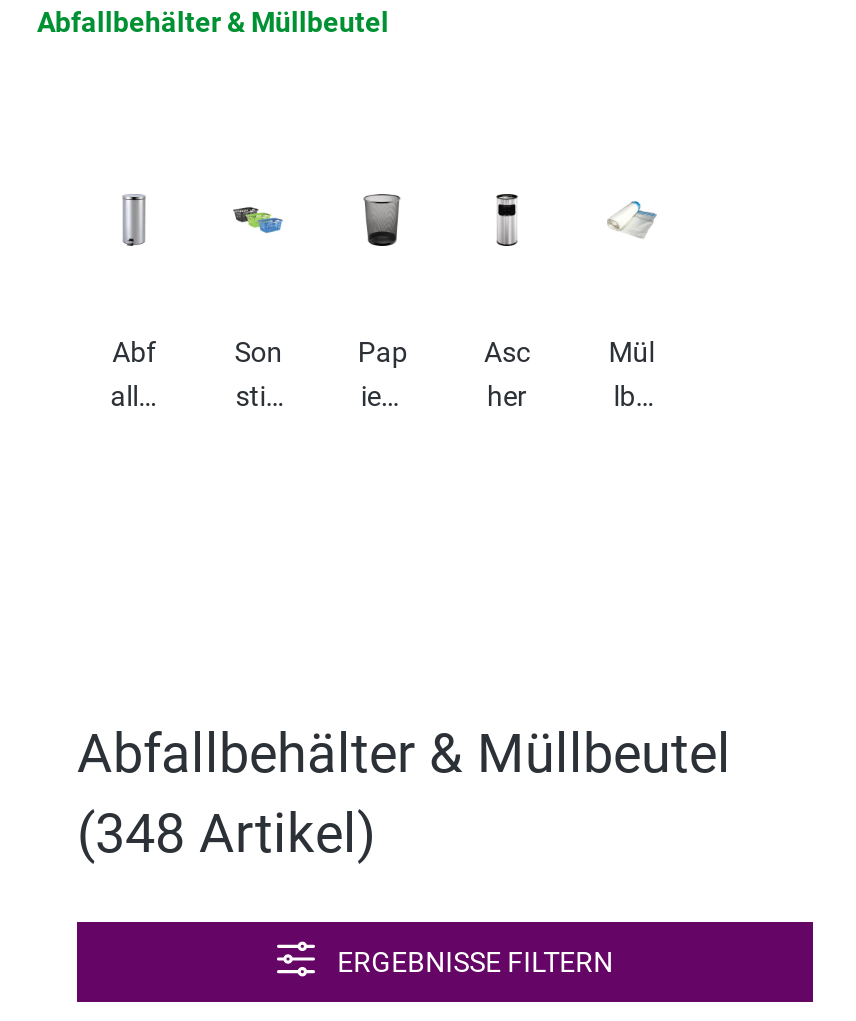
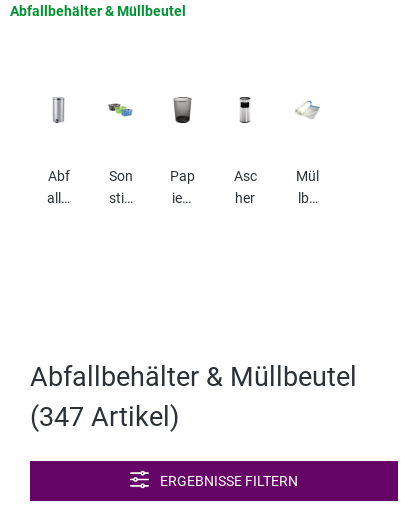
- (348 Artikel)
+ (347 Artikel)
